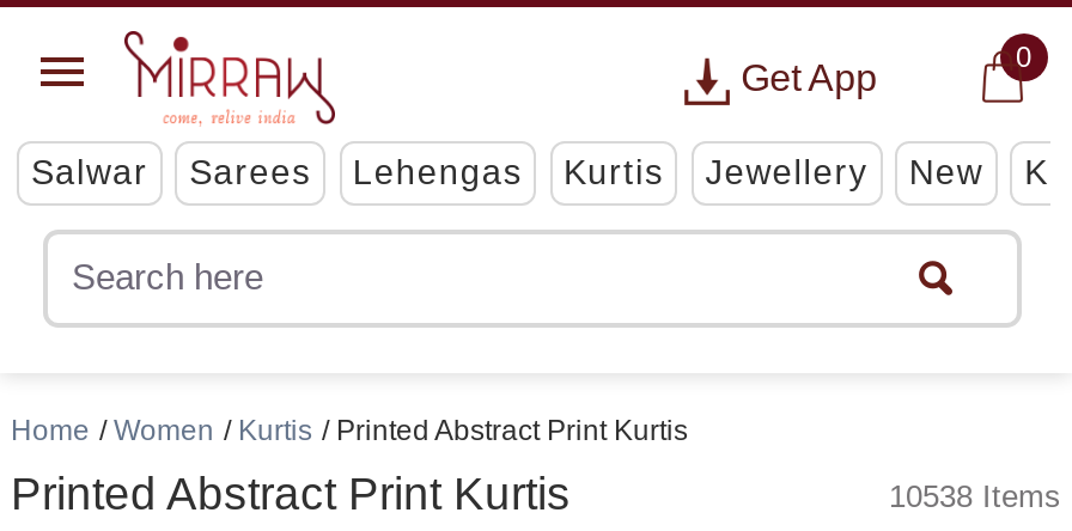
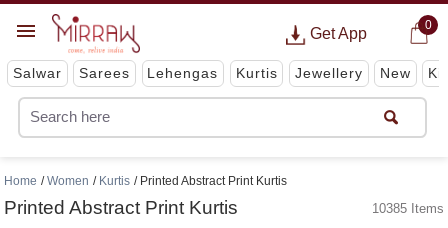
- 10538 Items
+ 10385 Items
